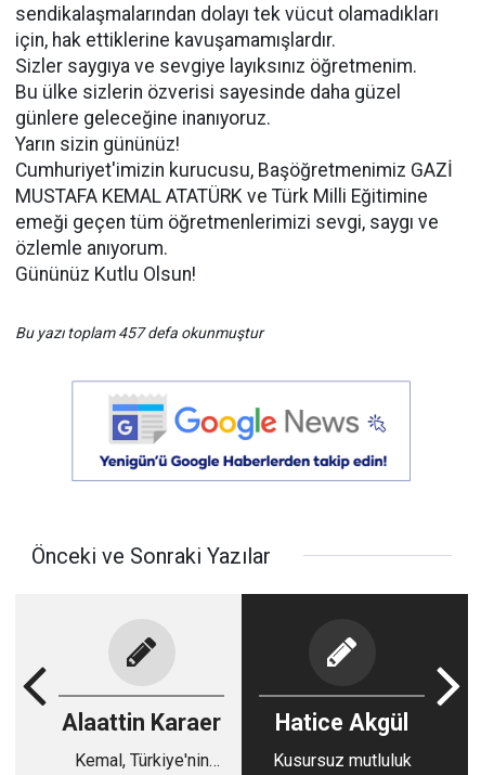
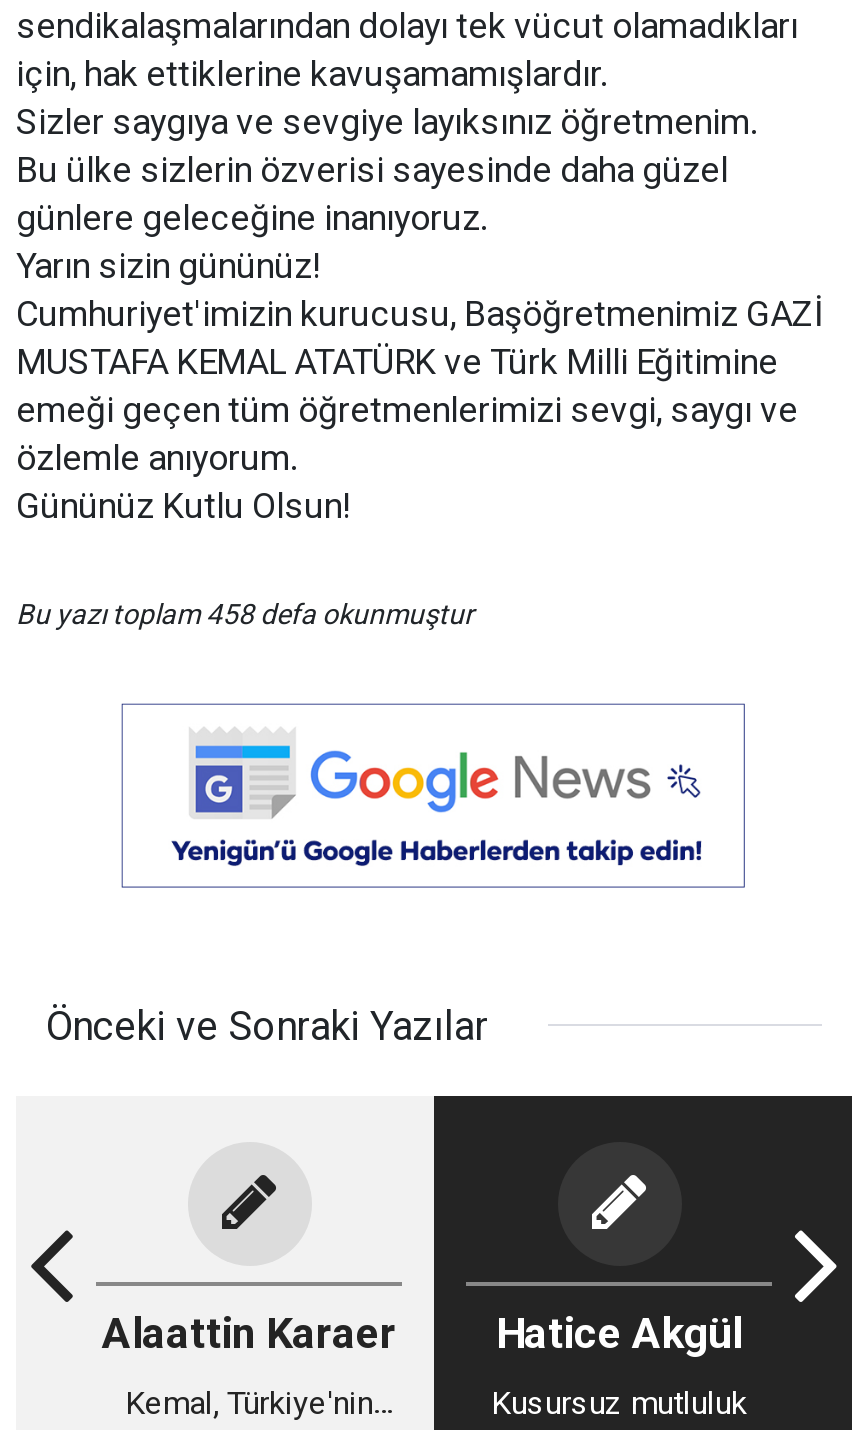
- Bu yazı toplam 457 defa okunmuştur
+ Bu yazı toplam 458 defa okunmuştur
